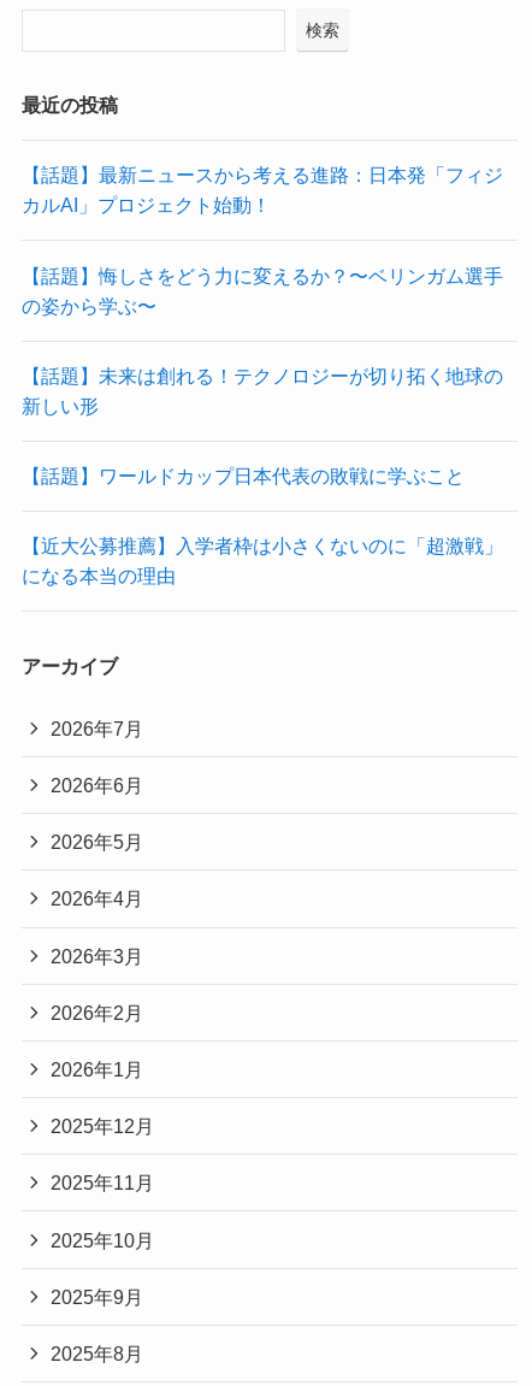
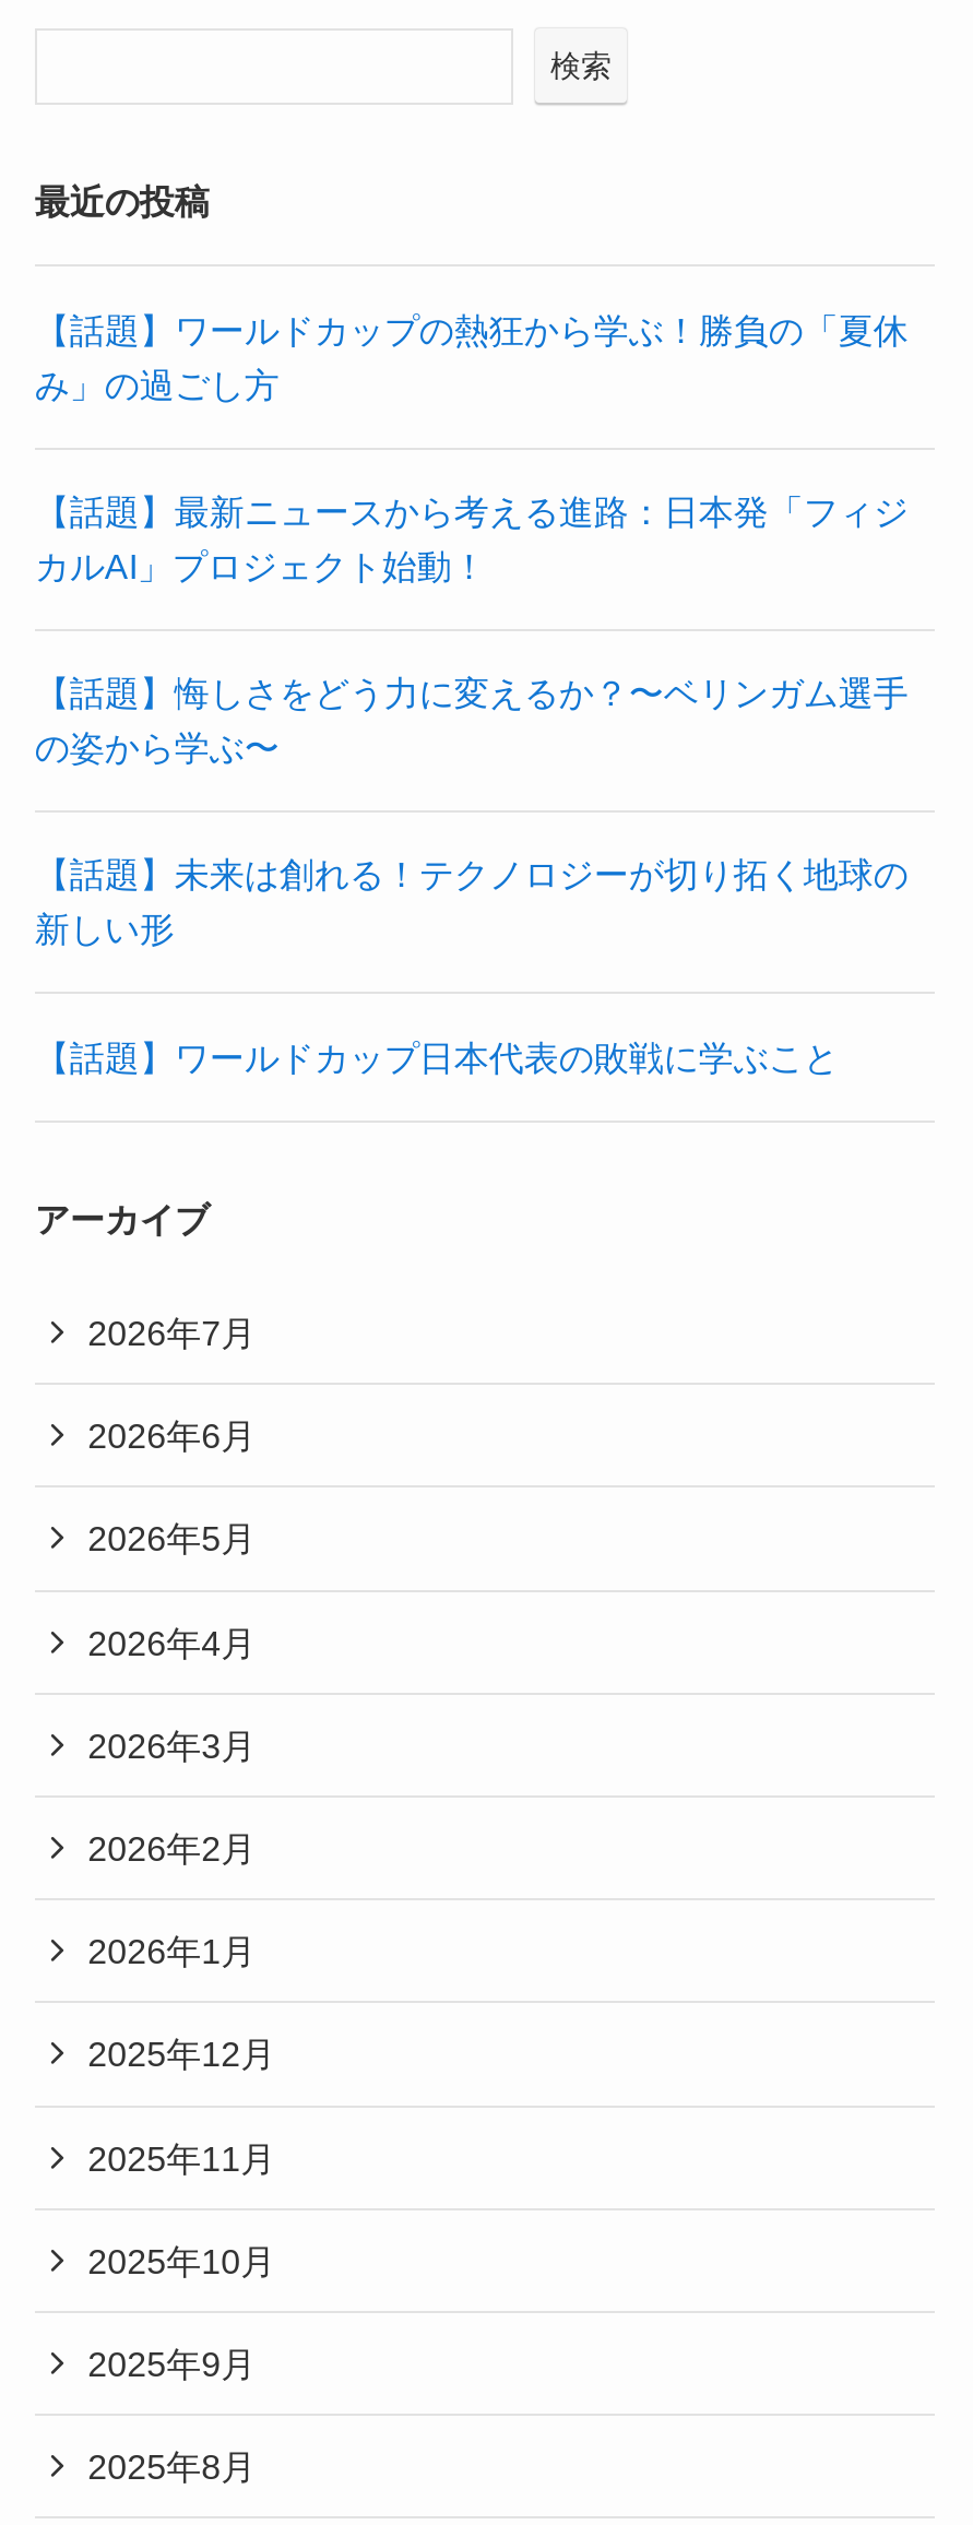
+ 【話題】ワールドカップの熱狂から学ぶ！勝負の「夏休
+ み」の過ごし方

moved down: 【話題】最新ニュースから考える進路：日本発「フィジ | カルAI」プロジェクト始動！ | 【話題】悔しさをどう力に変えるか？〜ベリンガム選手 | の姿から学ぶ〜 | 【話題】未来は創れる！テクノロジーが切り拓く地球の | 新しい形 | 【話題】ワールドカップ日本代表の敗戦に学ぶこと

- 【近大公募推薦】入学者枠は小さくないのに「超激戦」
- になる本当の理由
